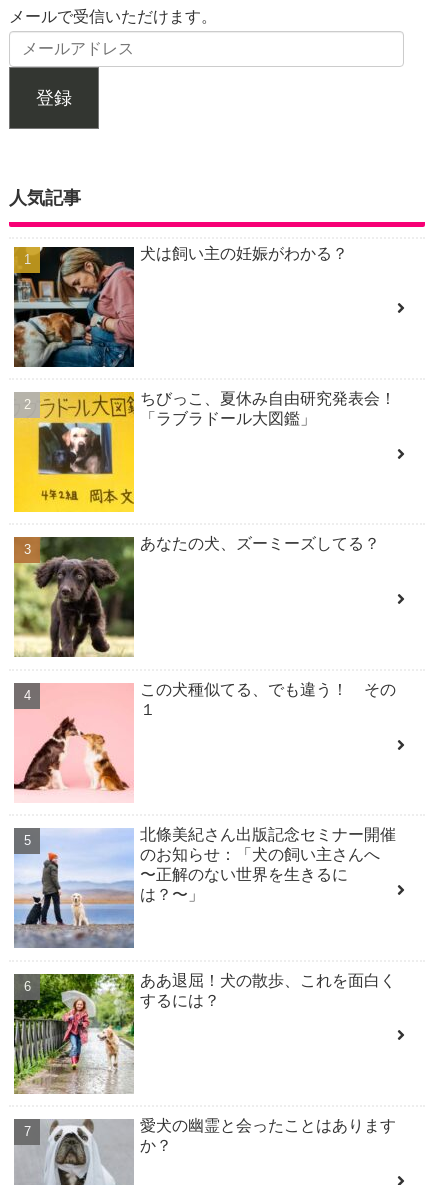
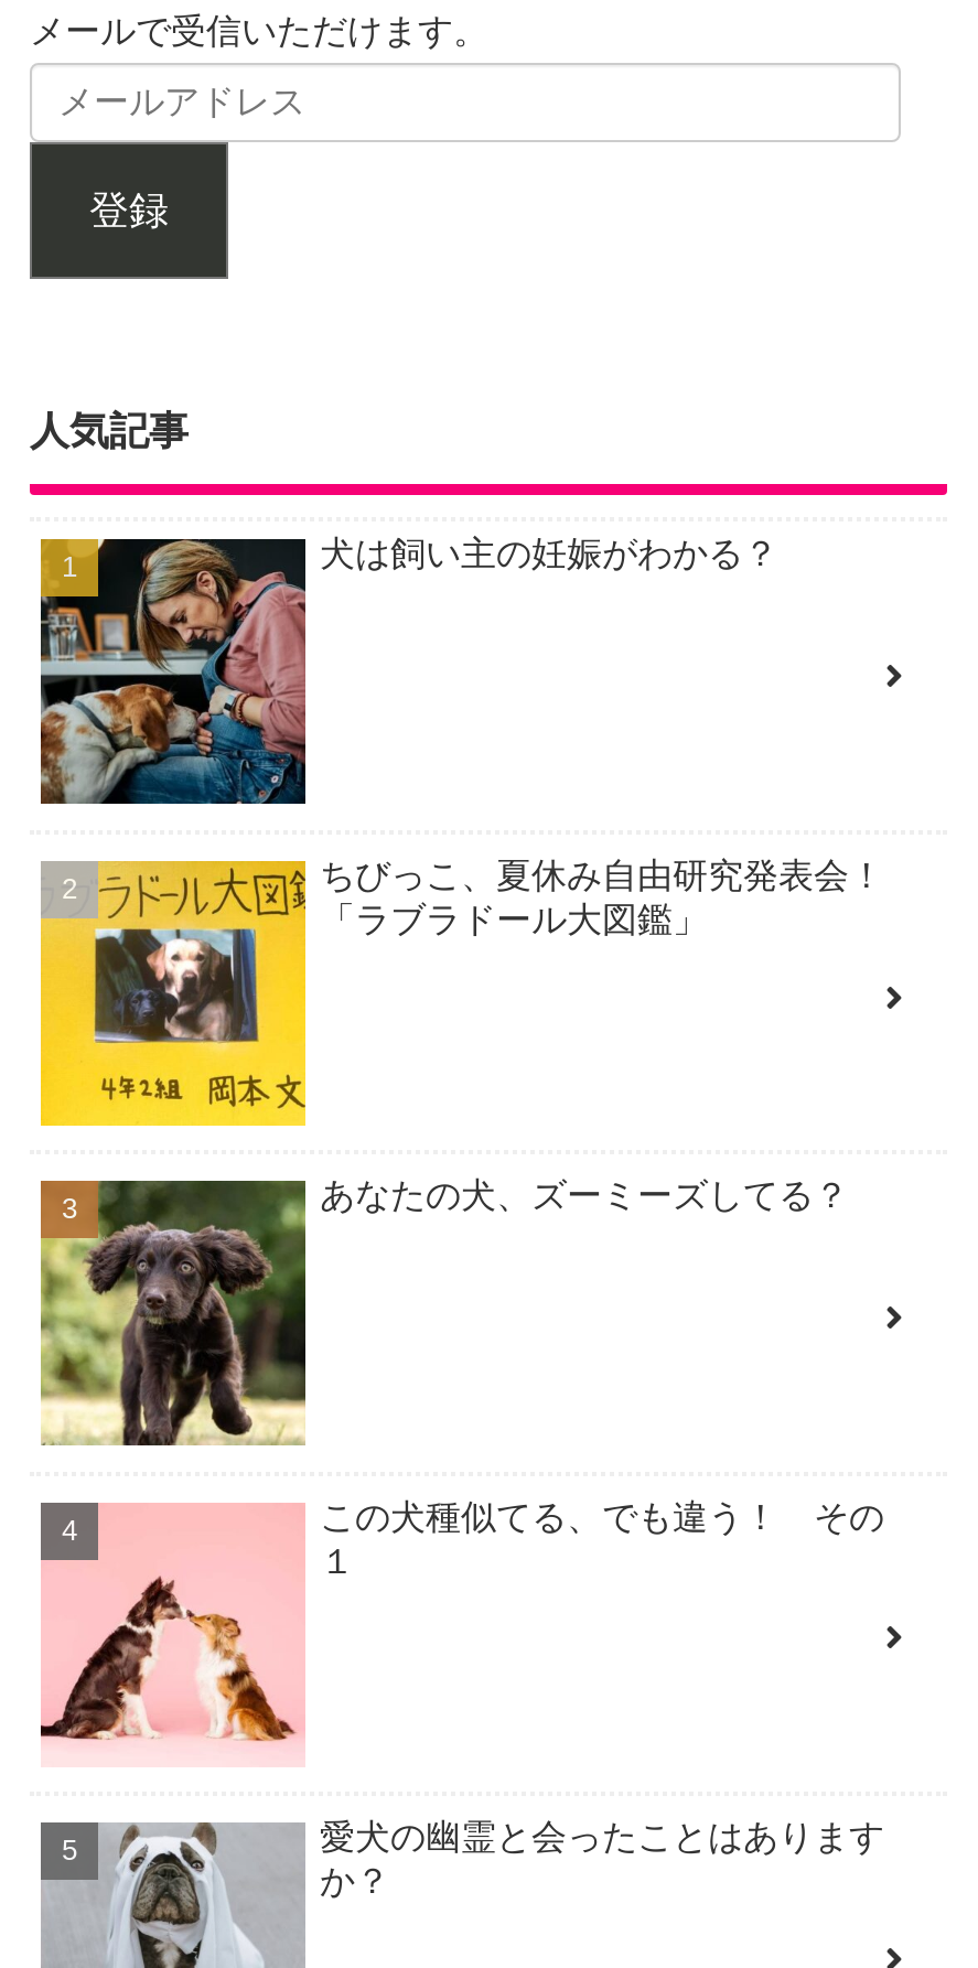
- [image]
- 北條美紀さん出版記念セミナー開催
- のお知らせ：「犬の飼い主さんへ
- 〜正解のない世界を生きるに
- は？〜」

- [image]
- ああ退屈！犬の散歩、これを面白く
- するには？
